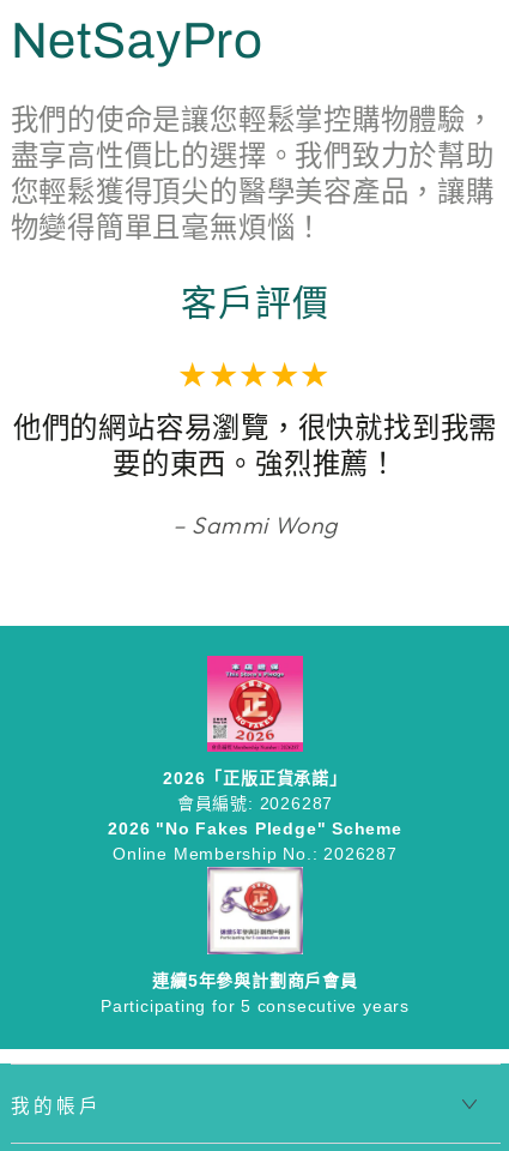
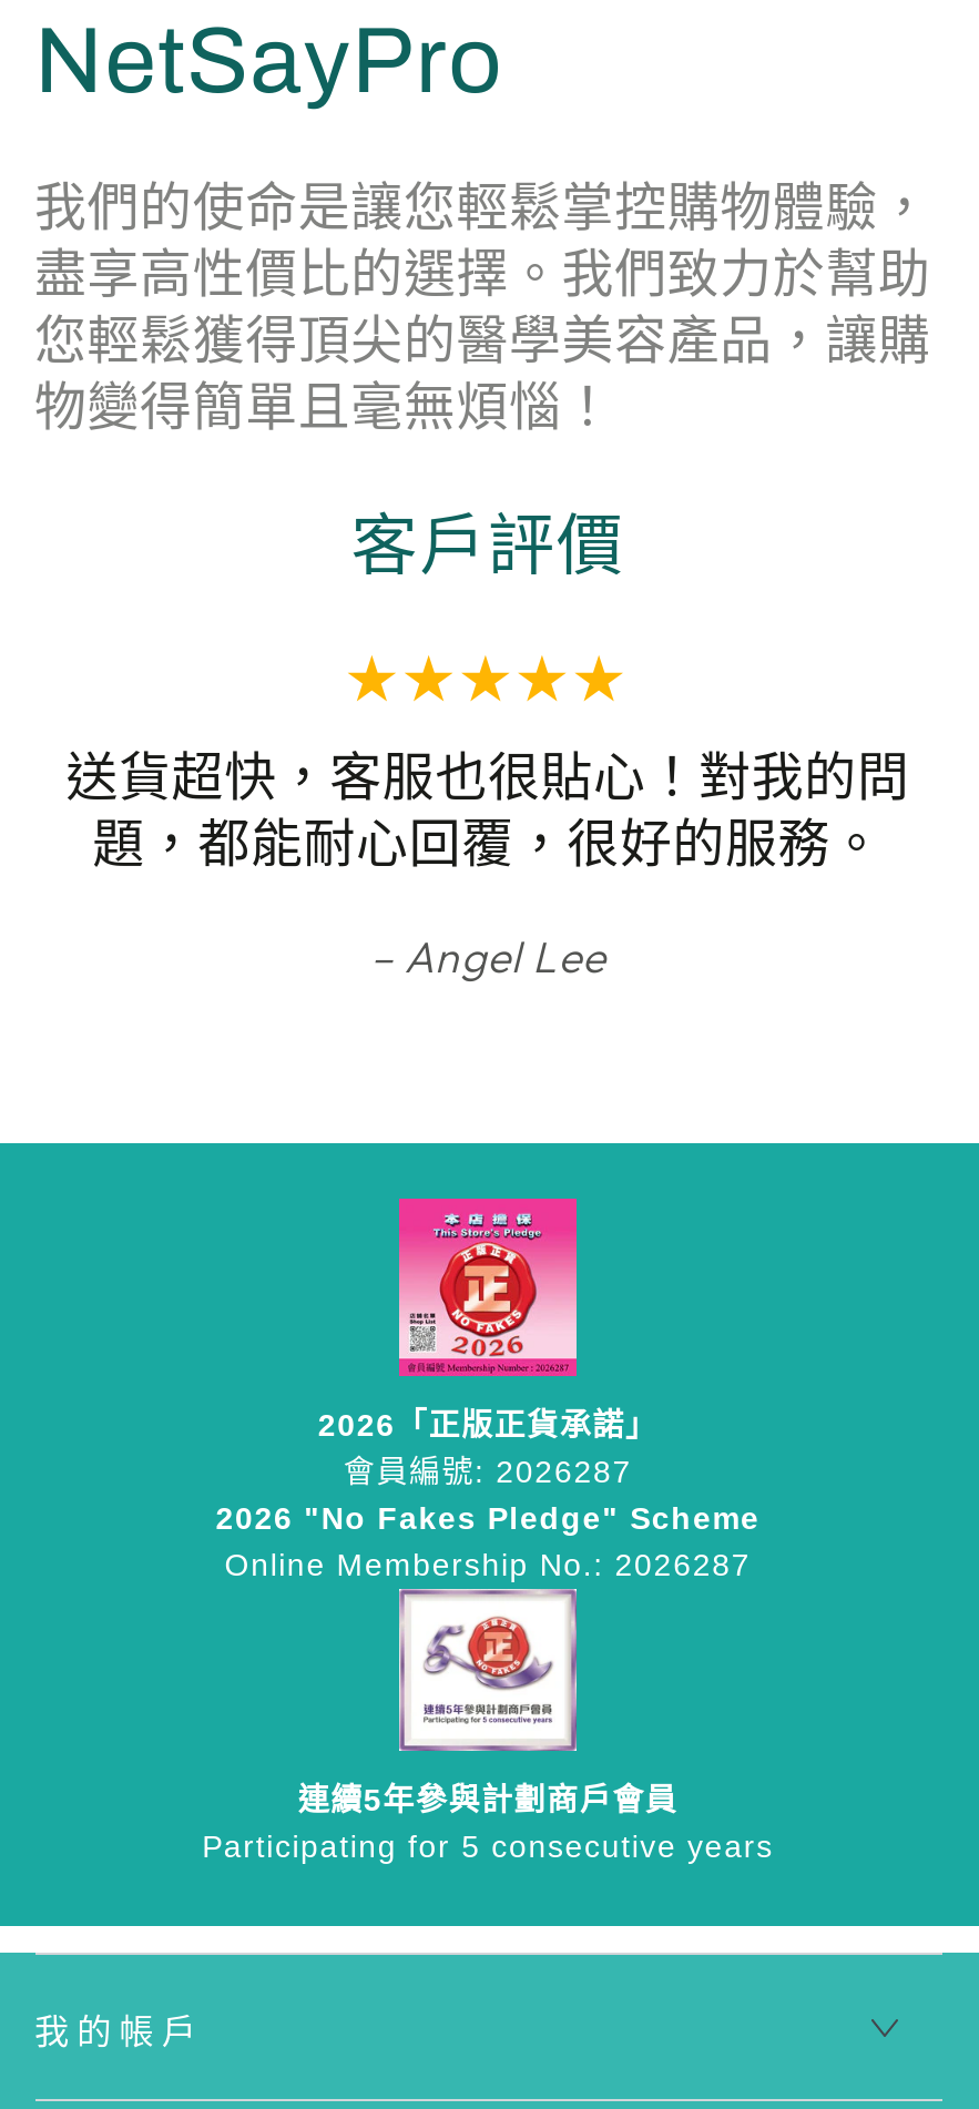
- 他們的網站容易瀏覽，很快就找到我需
- 要的東西。強烈推薦！
+ 送貨超快，客服也很貼心！對我的問
+ 題，都能耐心回覆，很好的服務。

- Sammi Wong
+ Angel Lee
